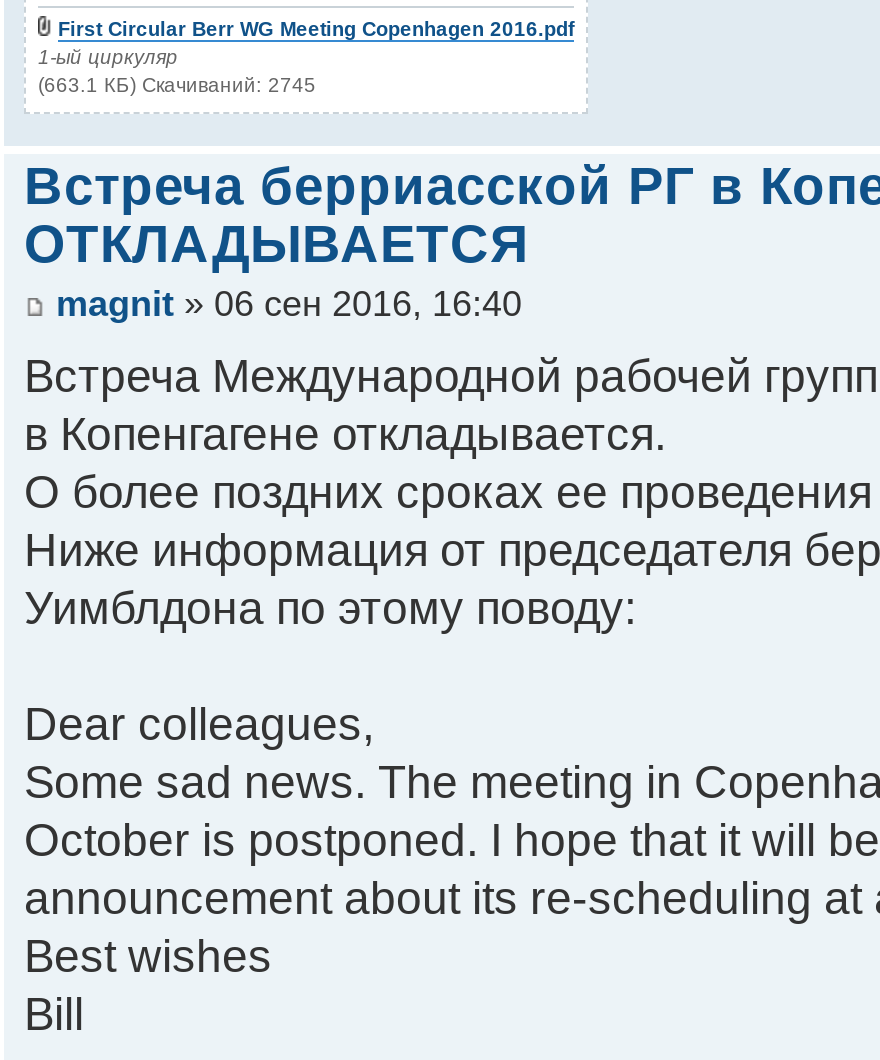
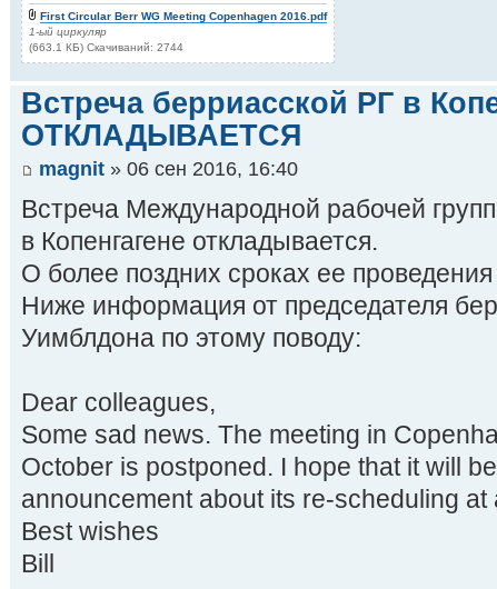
- (663.1 КБ) Скачиваний: 2745
+ (663.1 КБ) Скачиваний: 2744
